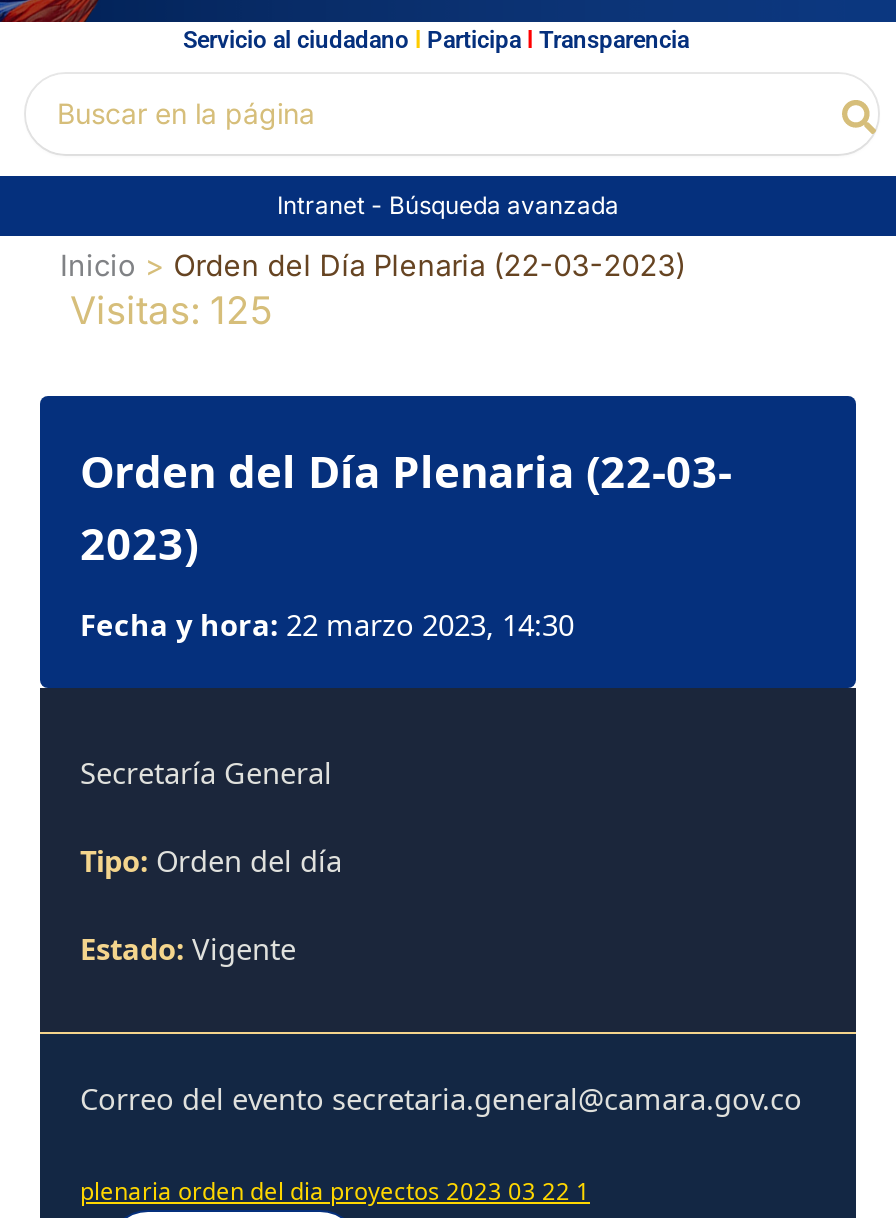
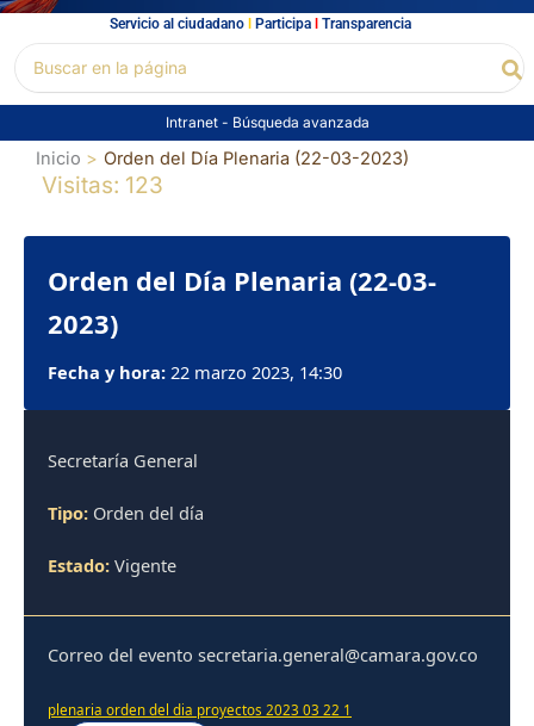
- Visitas: 125
+ Visitas: 123
